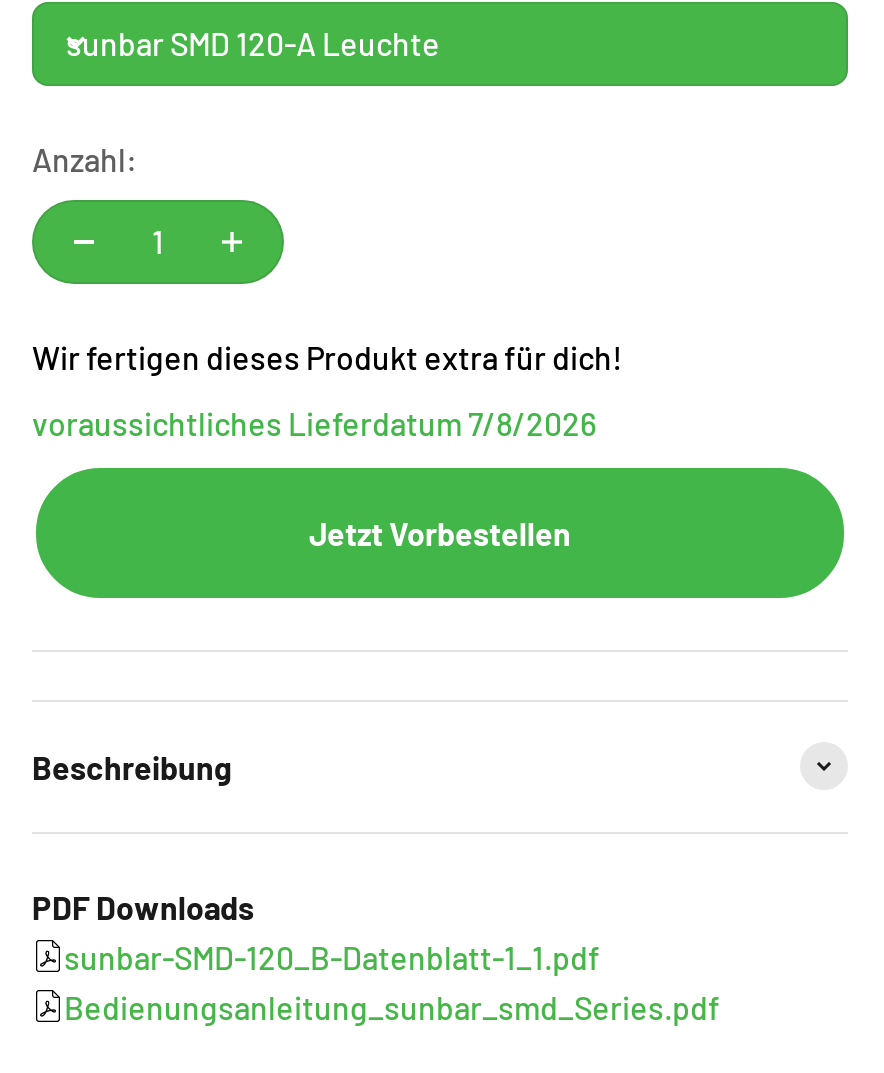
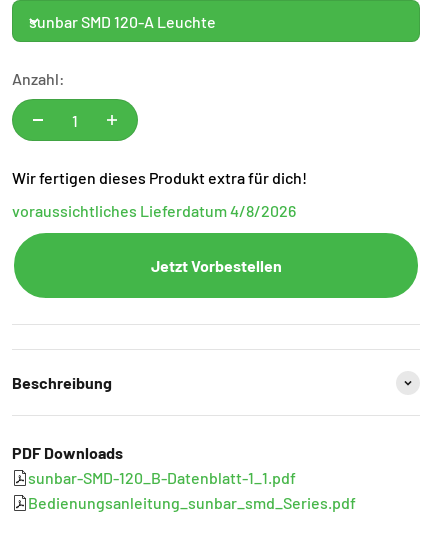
- voraussichtliches Lieferdatum 7/8/2026
+ voraussichtliches Lieferdatum 4/8/2026
